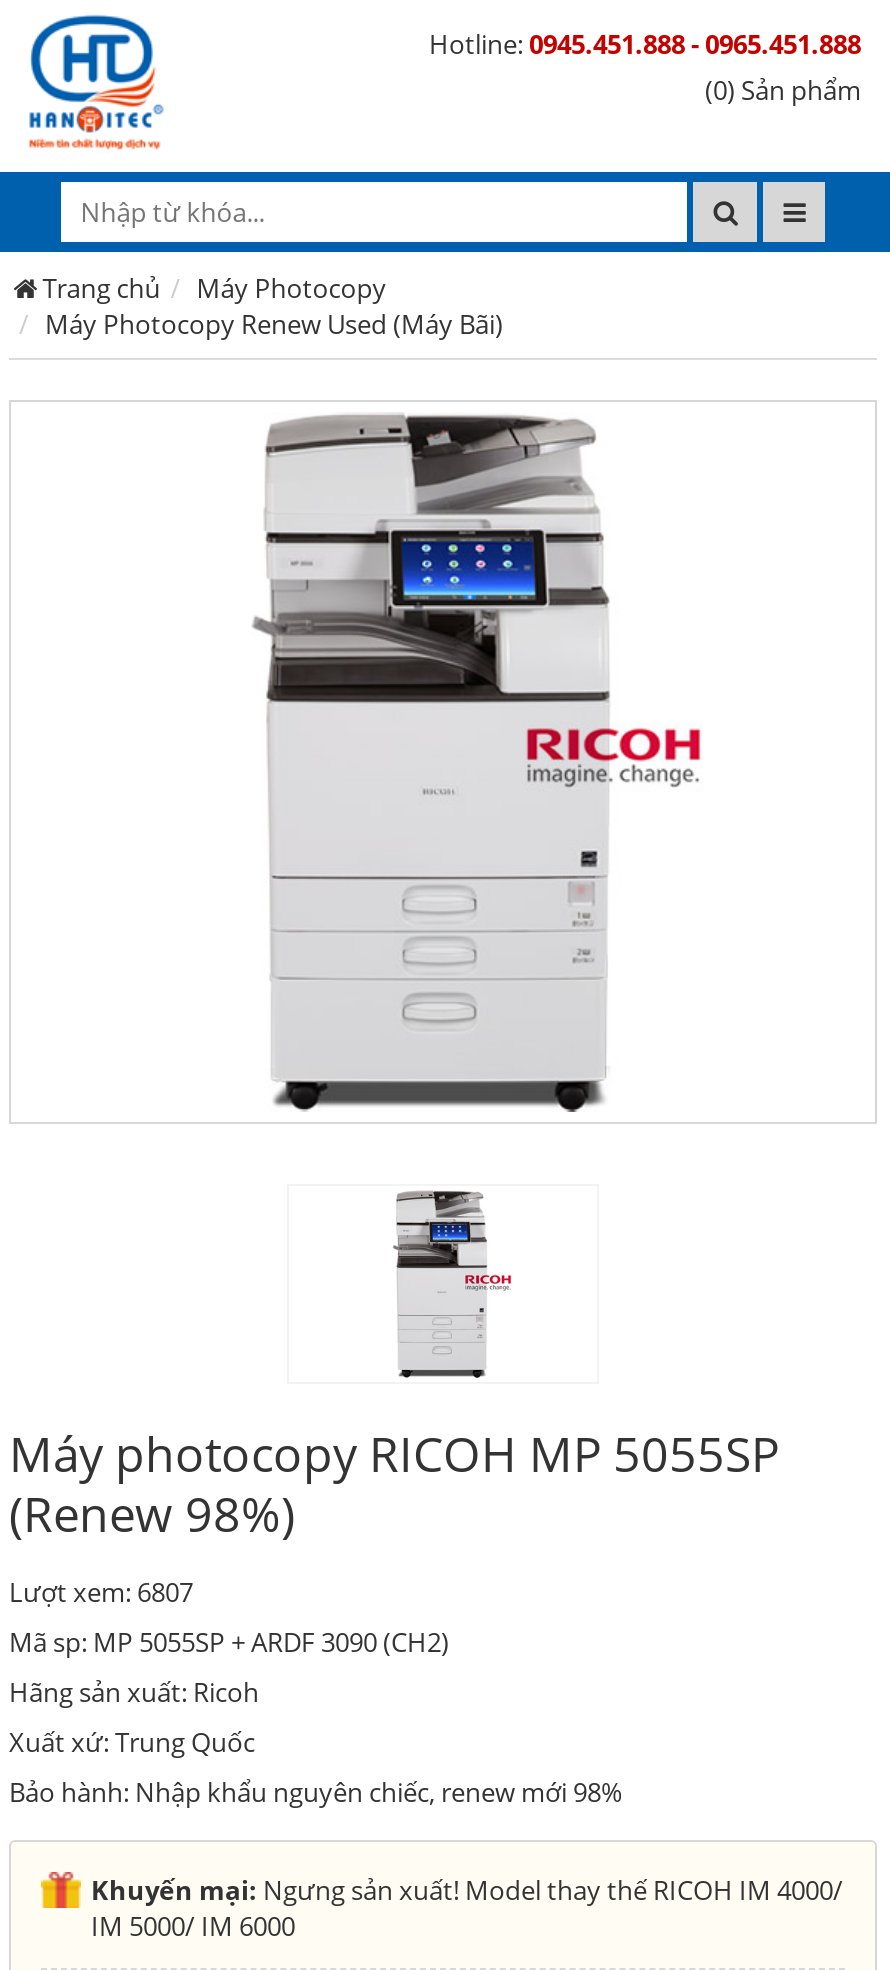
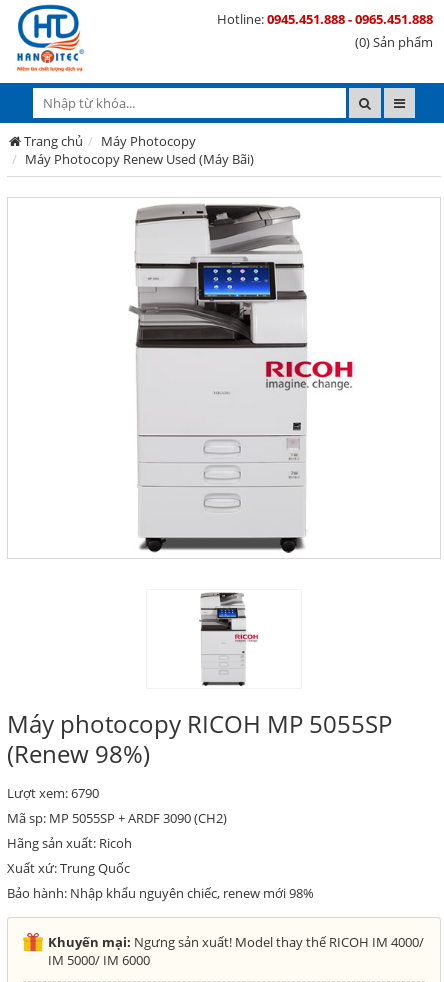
- Lượt xem: 6807
+ Lượt xem: 6790
